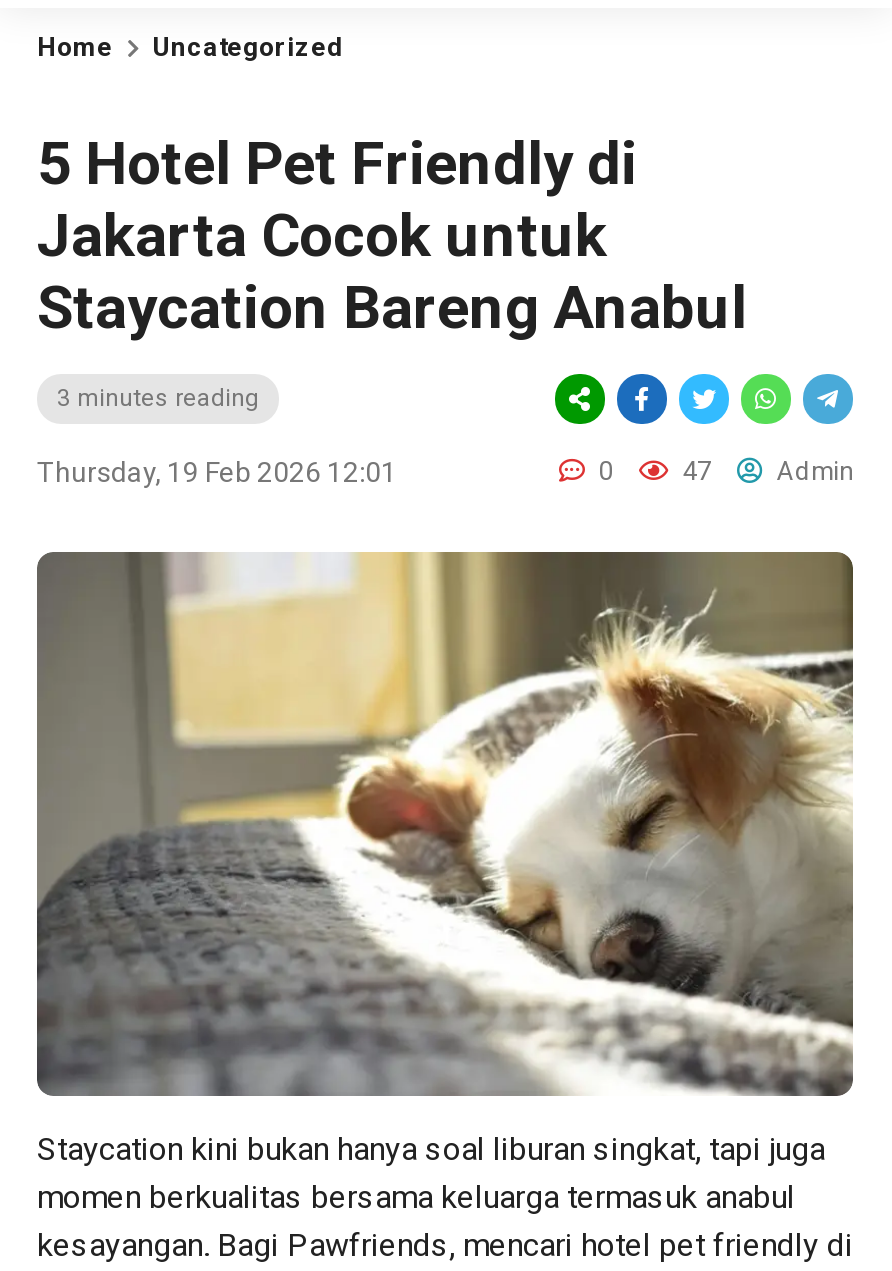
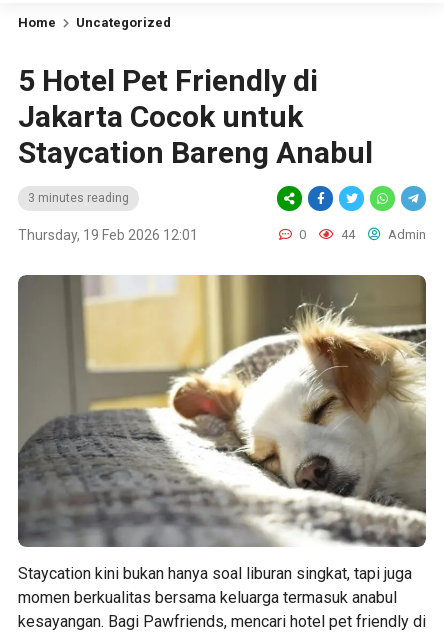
- 0 47 Admin
+ 0 44 Admin
